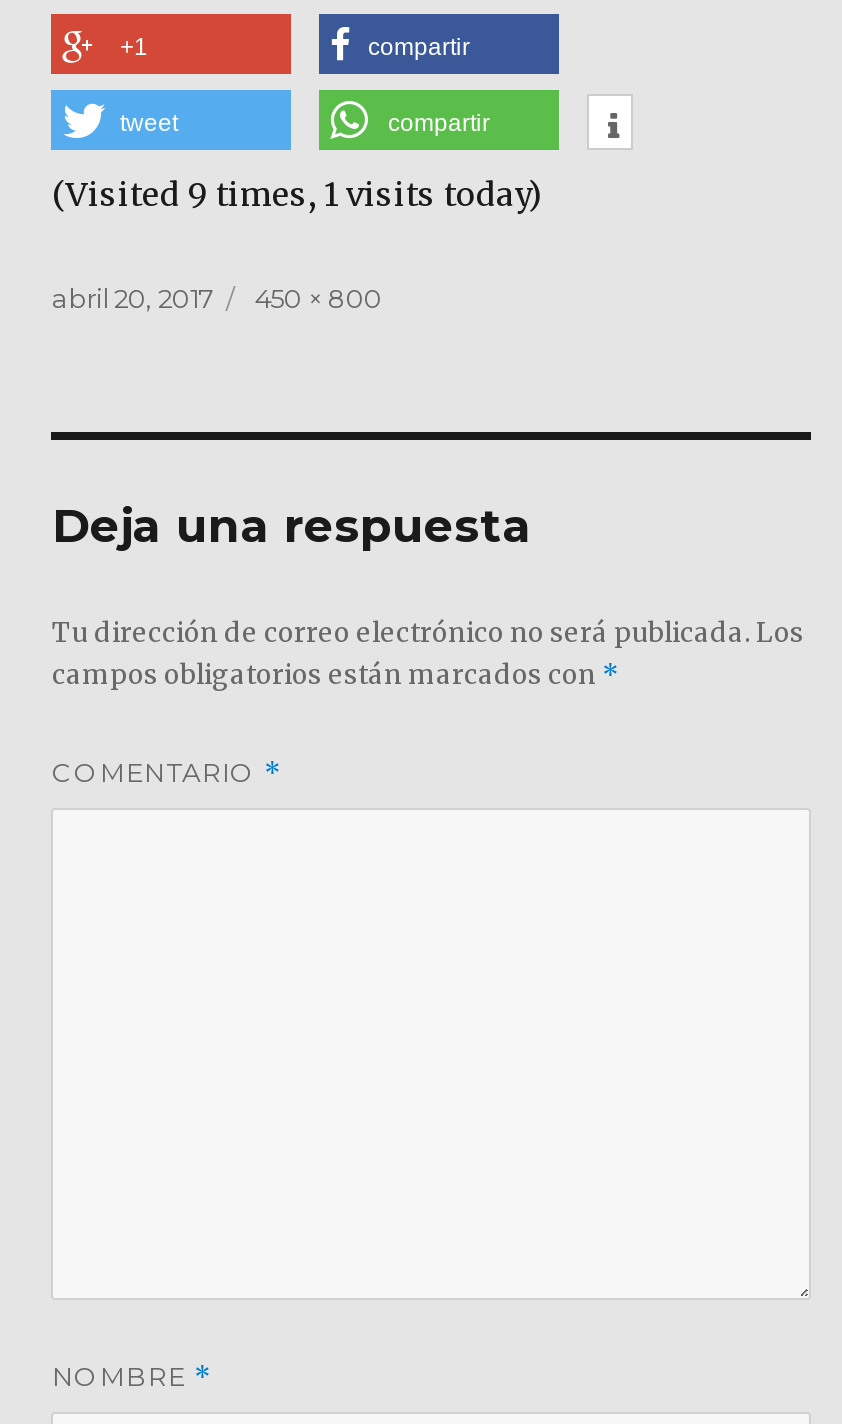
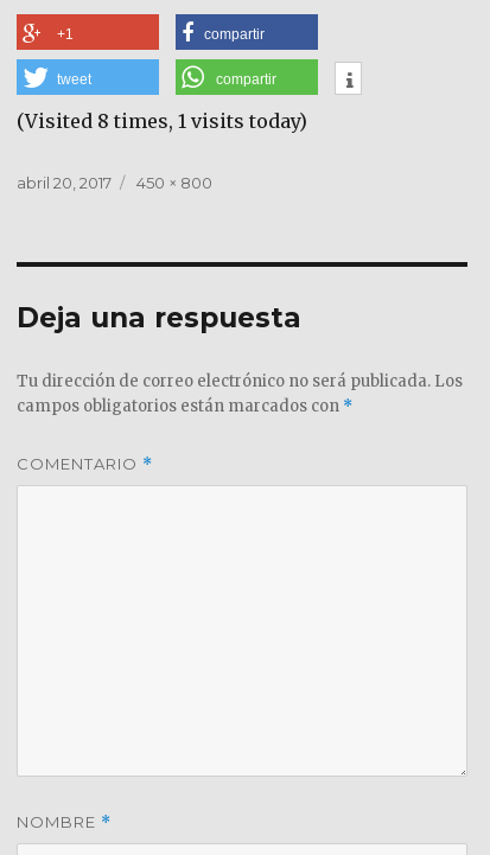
- (Visited 9 times, 1 visits today)
+ (Visited 8 times, 1 visits today)
